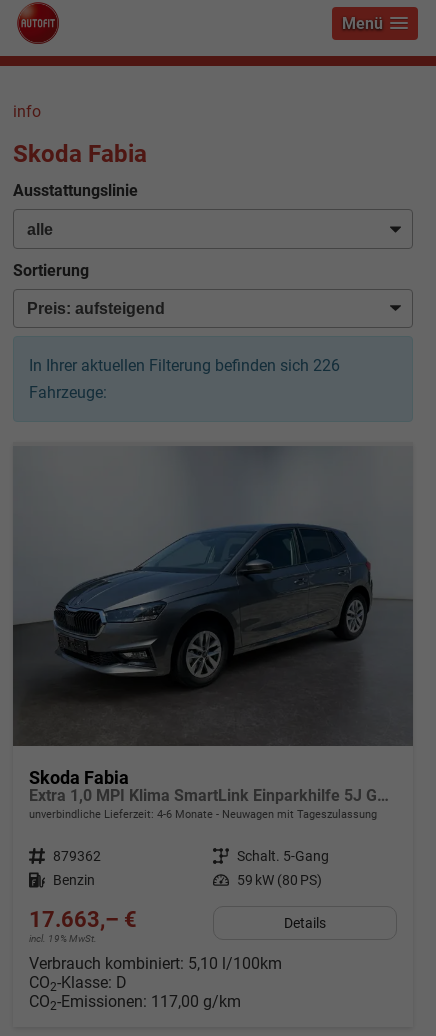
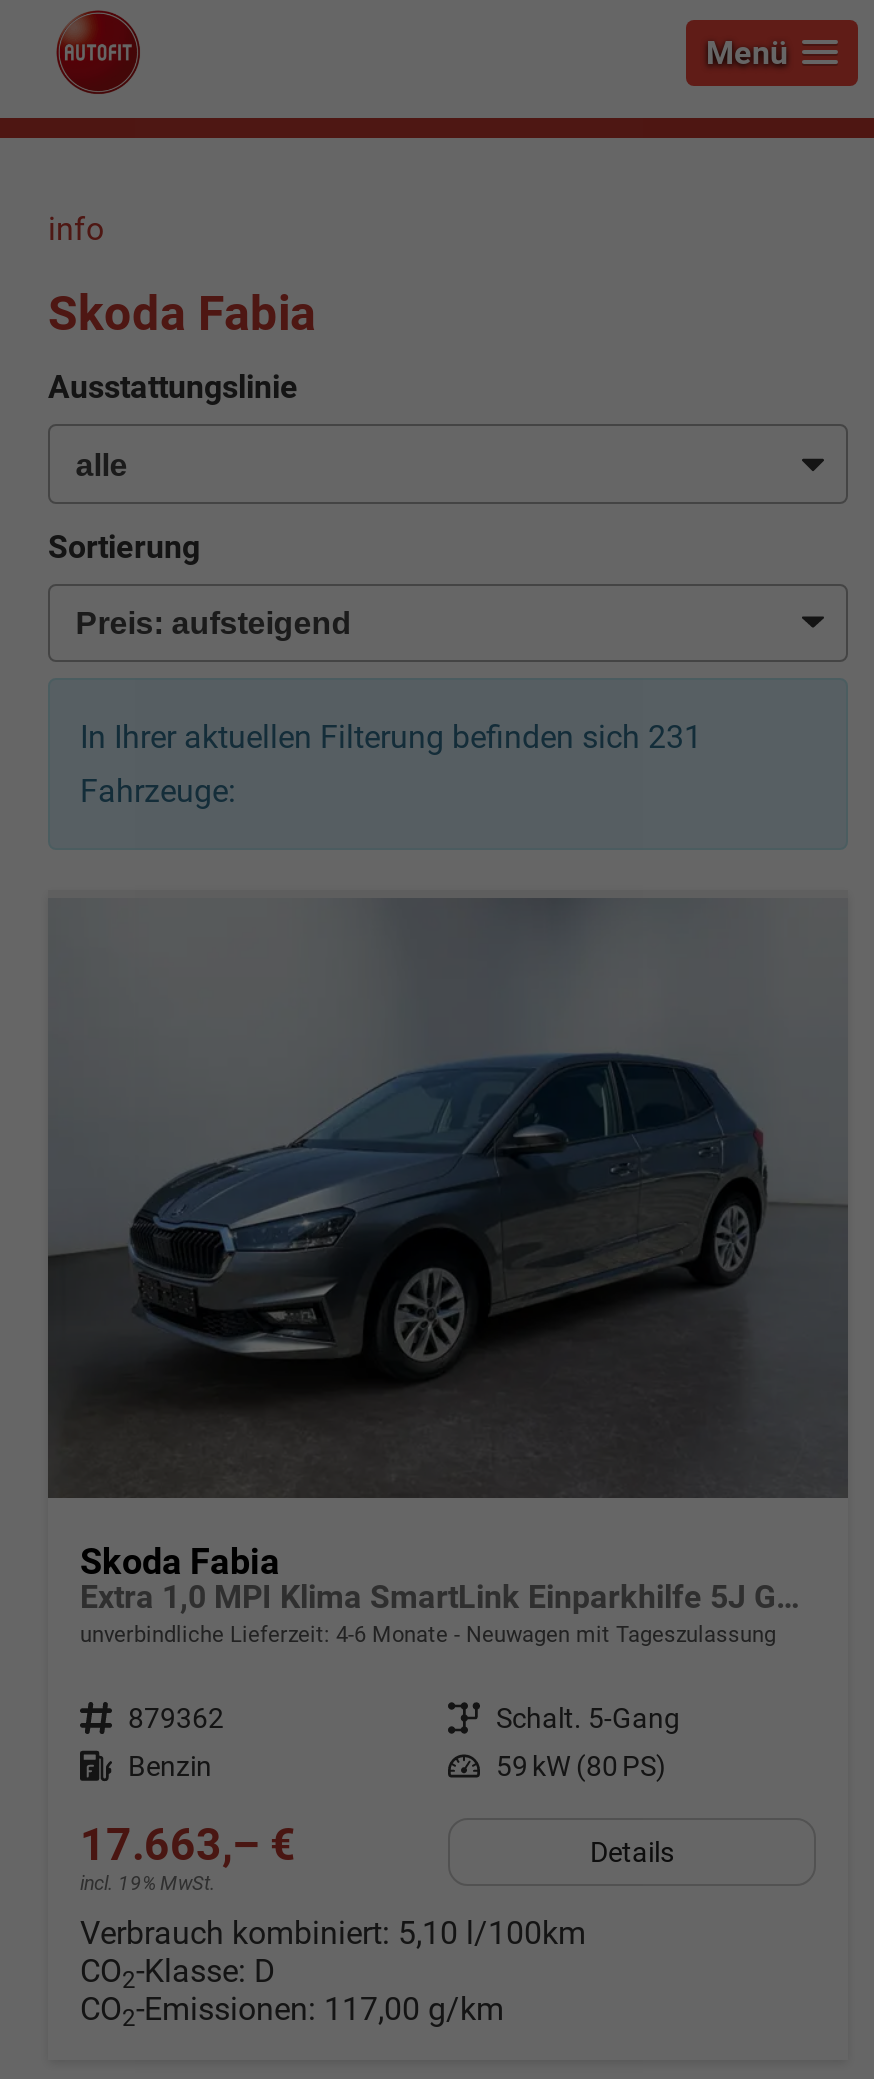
- In Ihrer aktuellen Filterung befinden sich 226
+ In Ihrer aktuellen Filterung befinden sich 231
